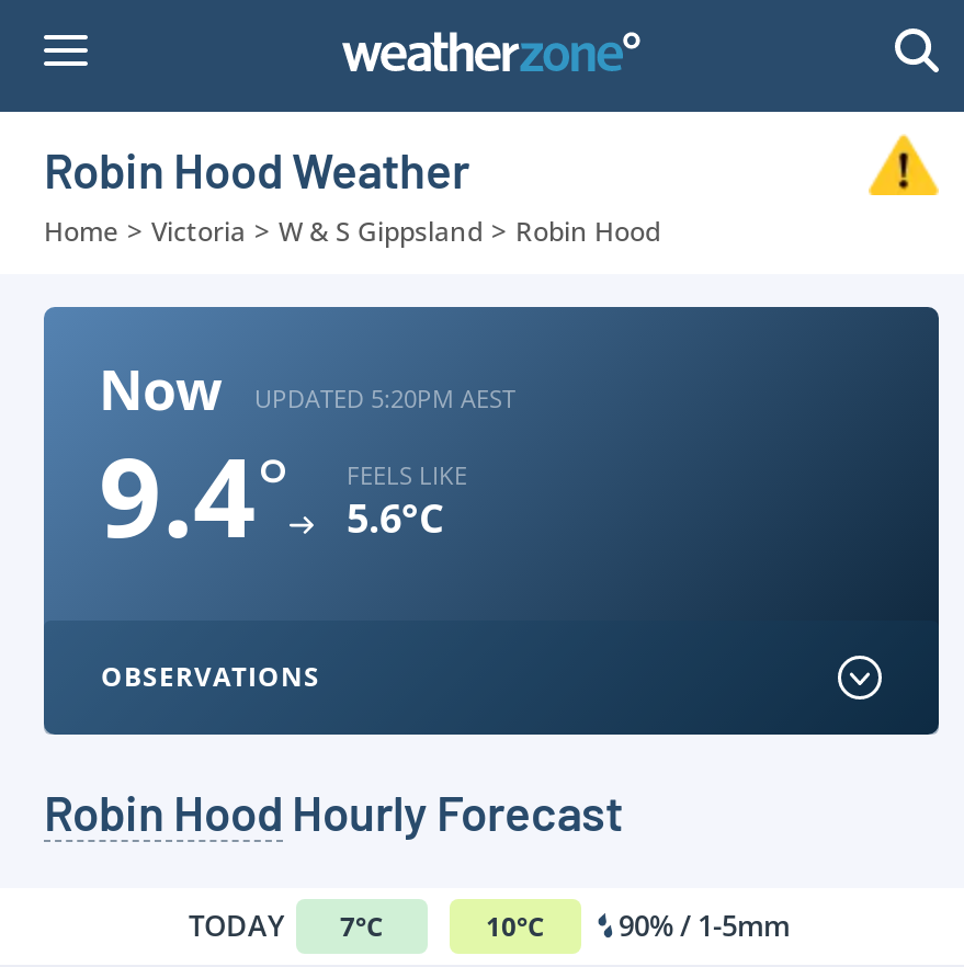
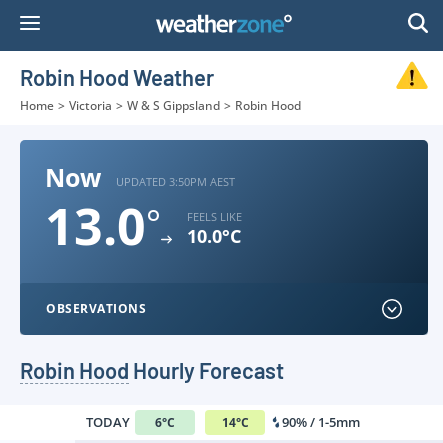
- UPDATED 5:20PM AEST
+ UPDATED 3:50PM AEST

- 9.4°
+ 13.0°

- 5.6°C
+ 10.0°C

- TODAY 7°C
+ TODAY 6°C

- 10°C 90% / 1-5mm
+ 14°C 90% / 1-5mm
